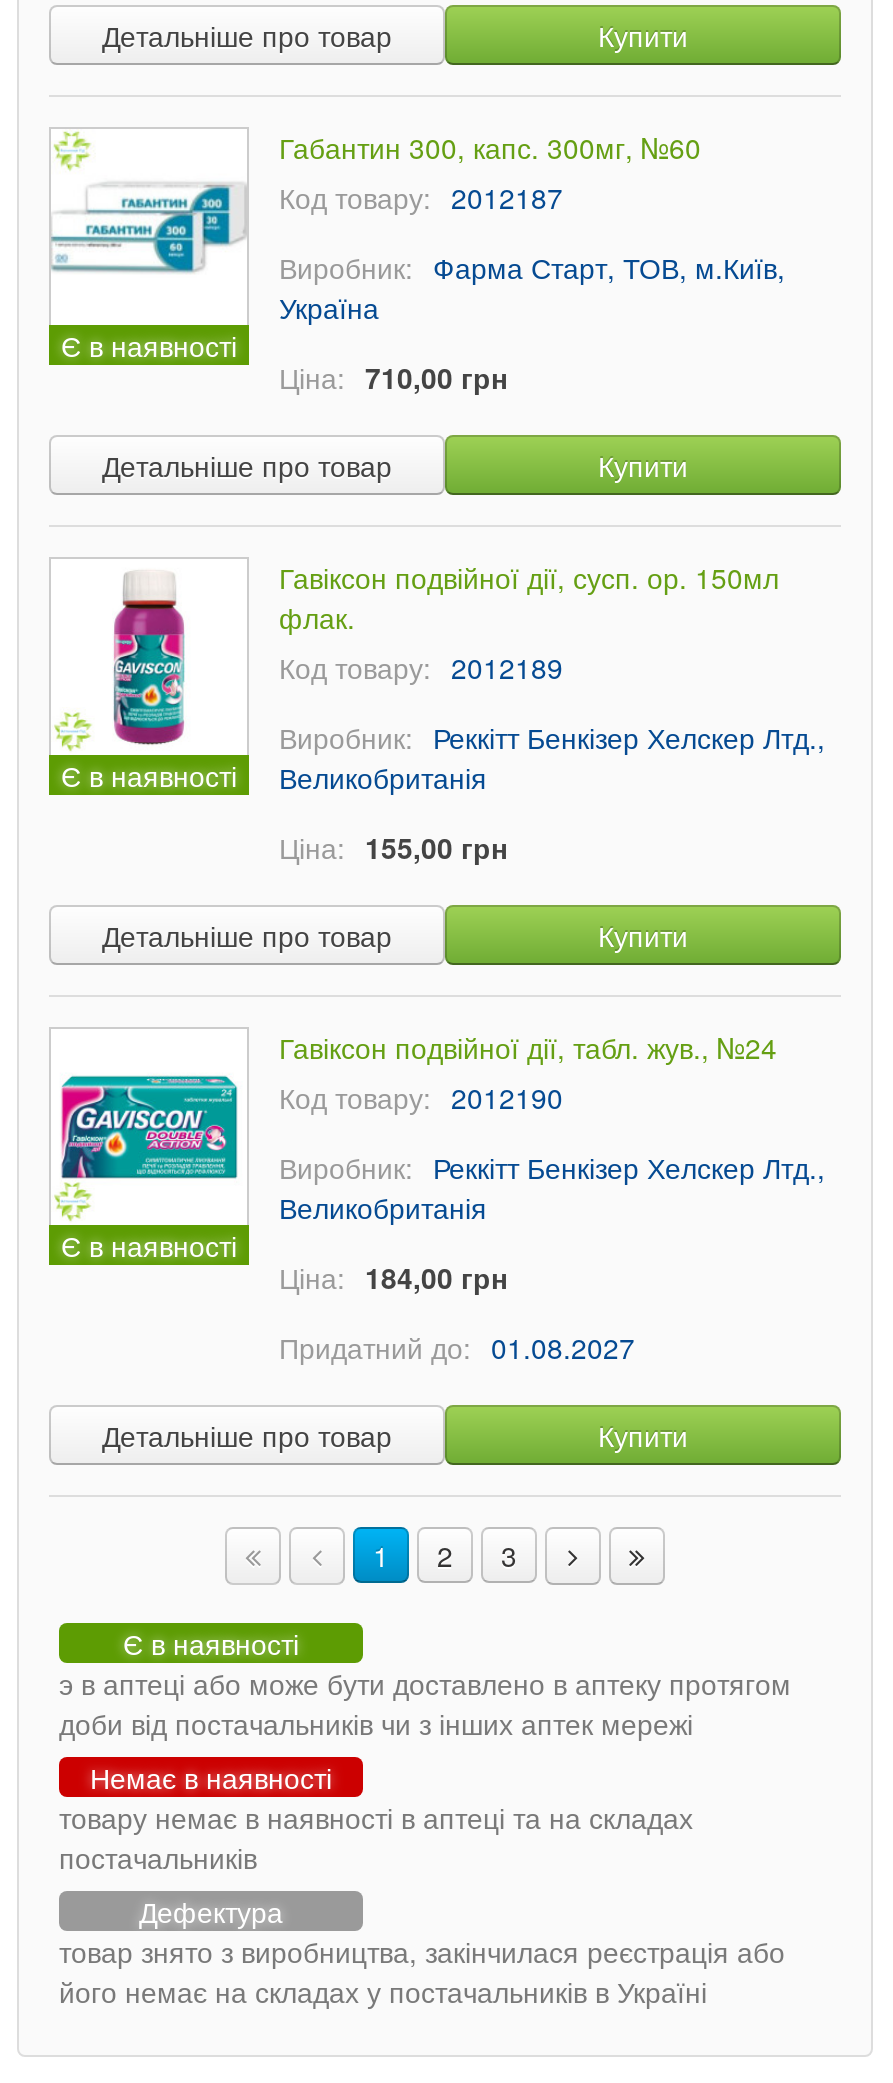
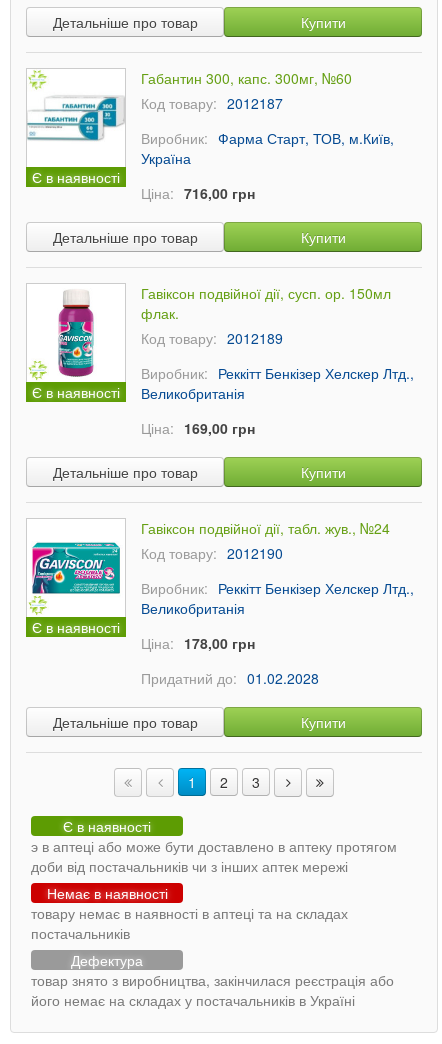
- Ціна: 710,00 грн
+ Ціна: 716,00 грн

- Ціна: 155,00 грн
+ Ціна: 169,00 грн

- Ціна: 184,00 грн
+ Ціна: 178,00 грн

- Придатний до: 01.08.2027
+ Придатний до: 01.02.2028
